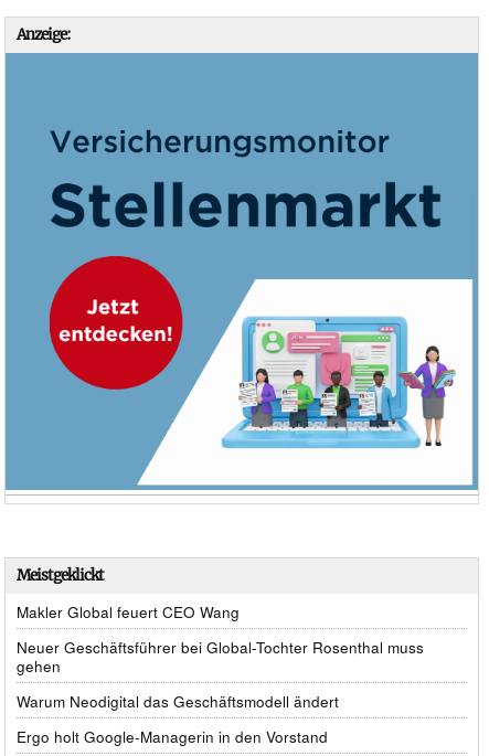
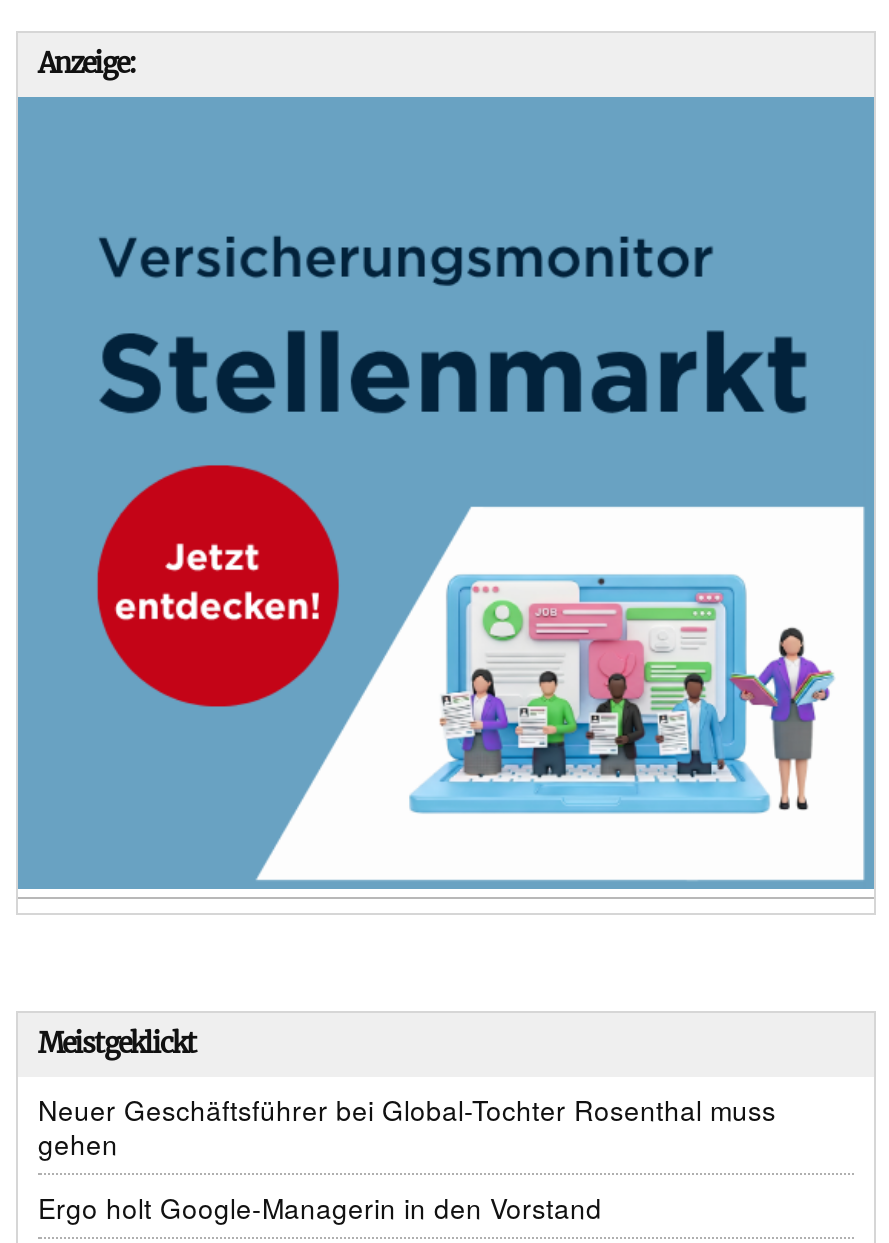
- Makler Global feuert CEO Wang

- Warum Neodigital das Geschäftsmodell ändert
